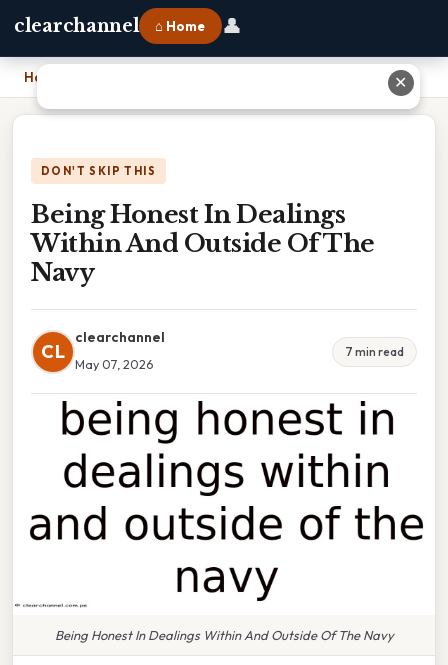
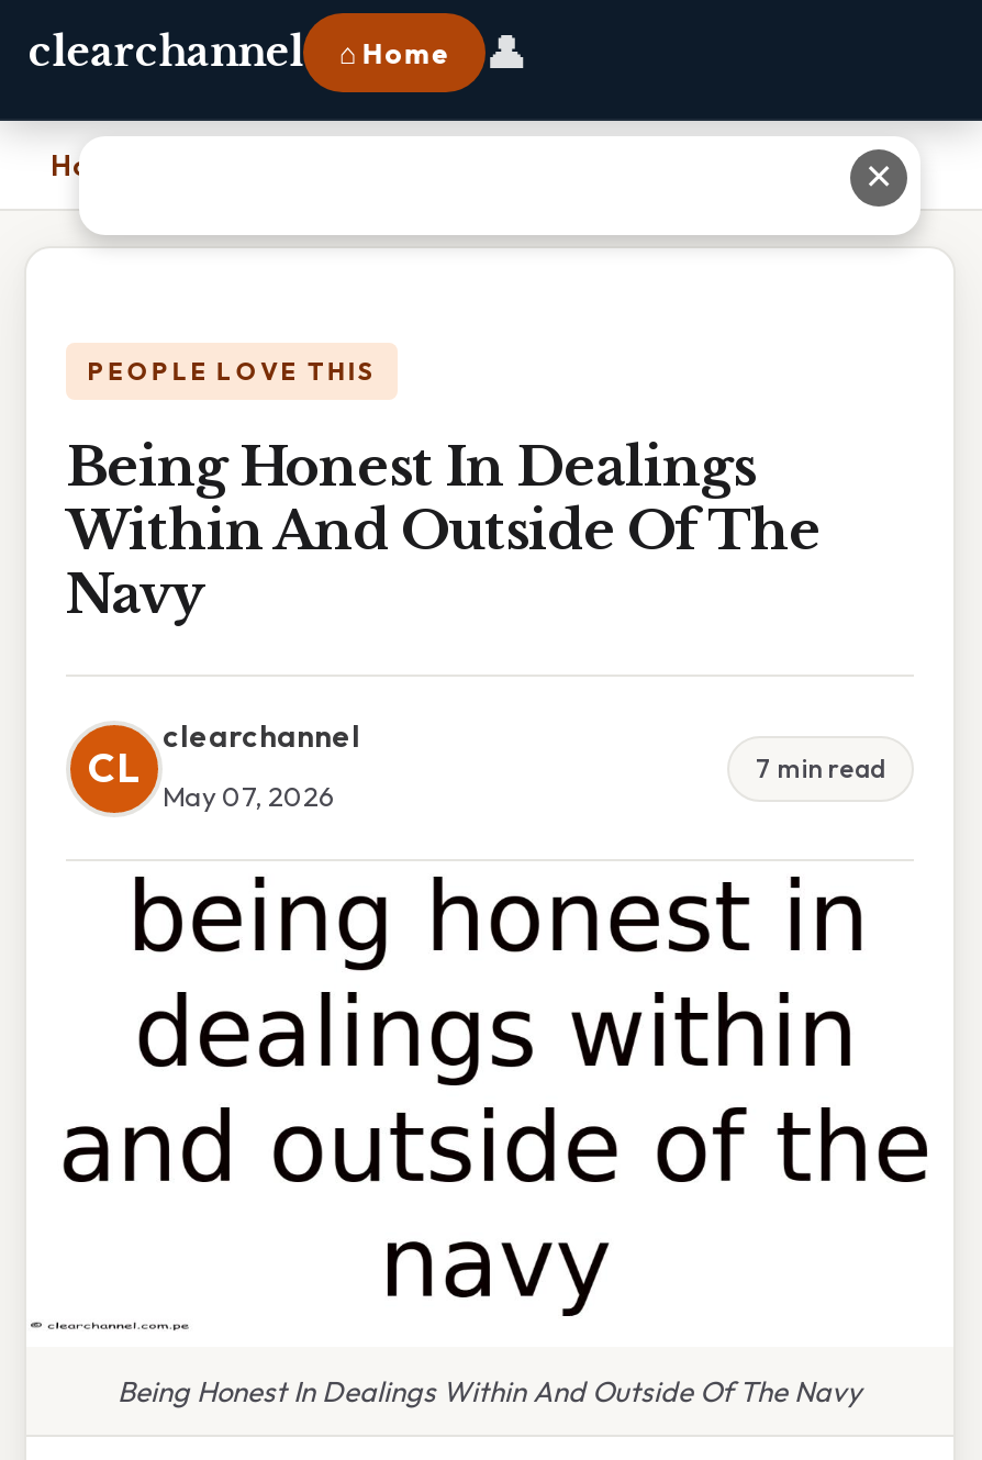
- DON'T SKIP THIS
+ PEOPLE LOVE THIS
